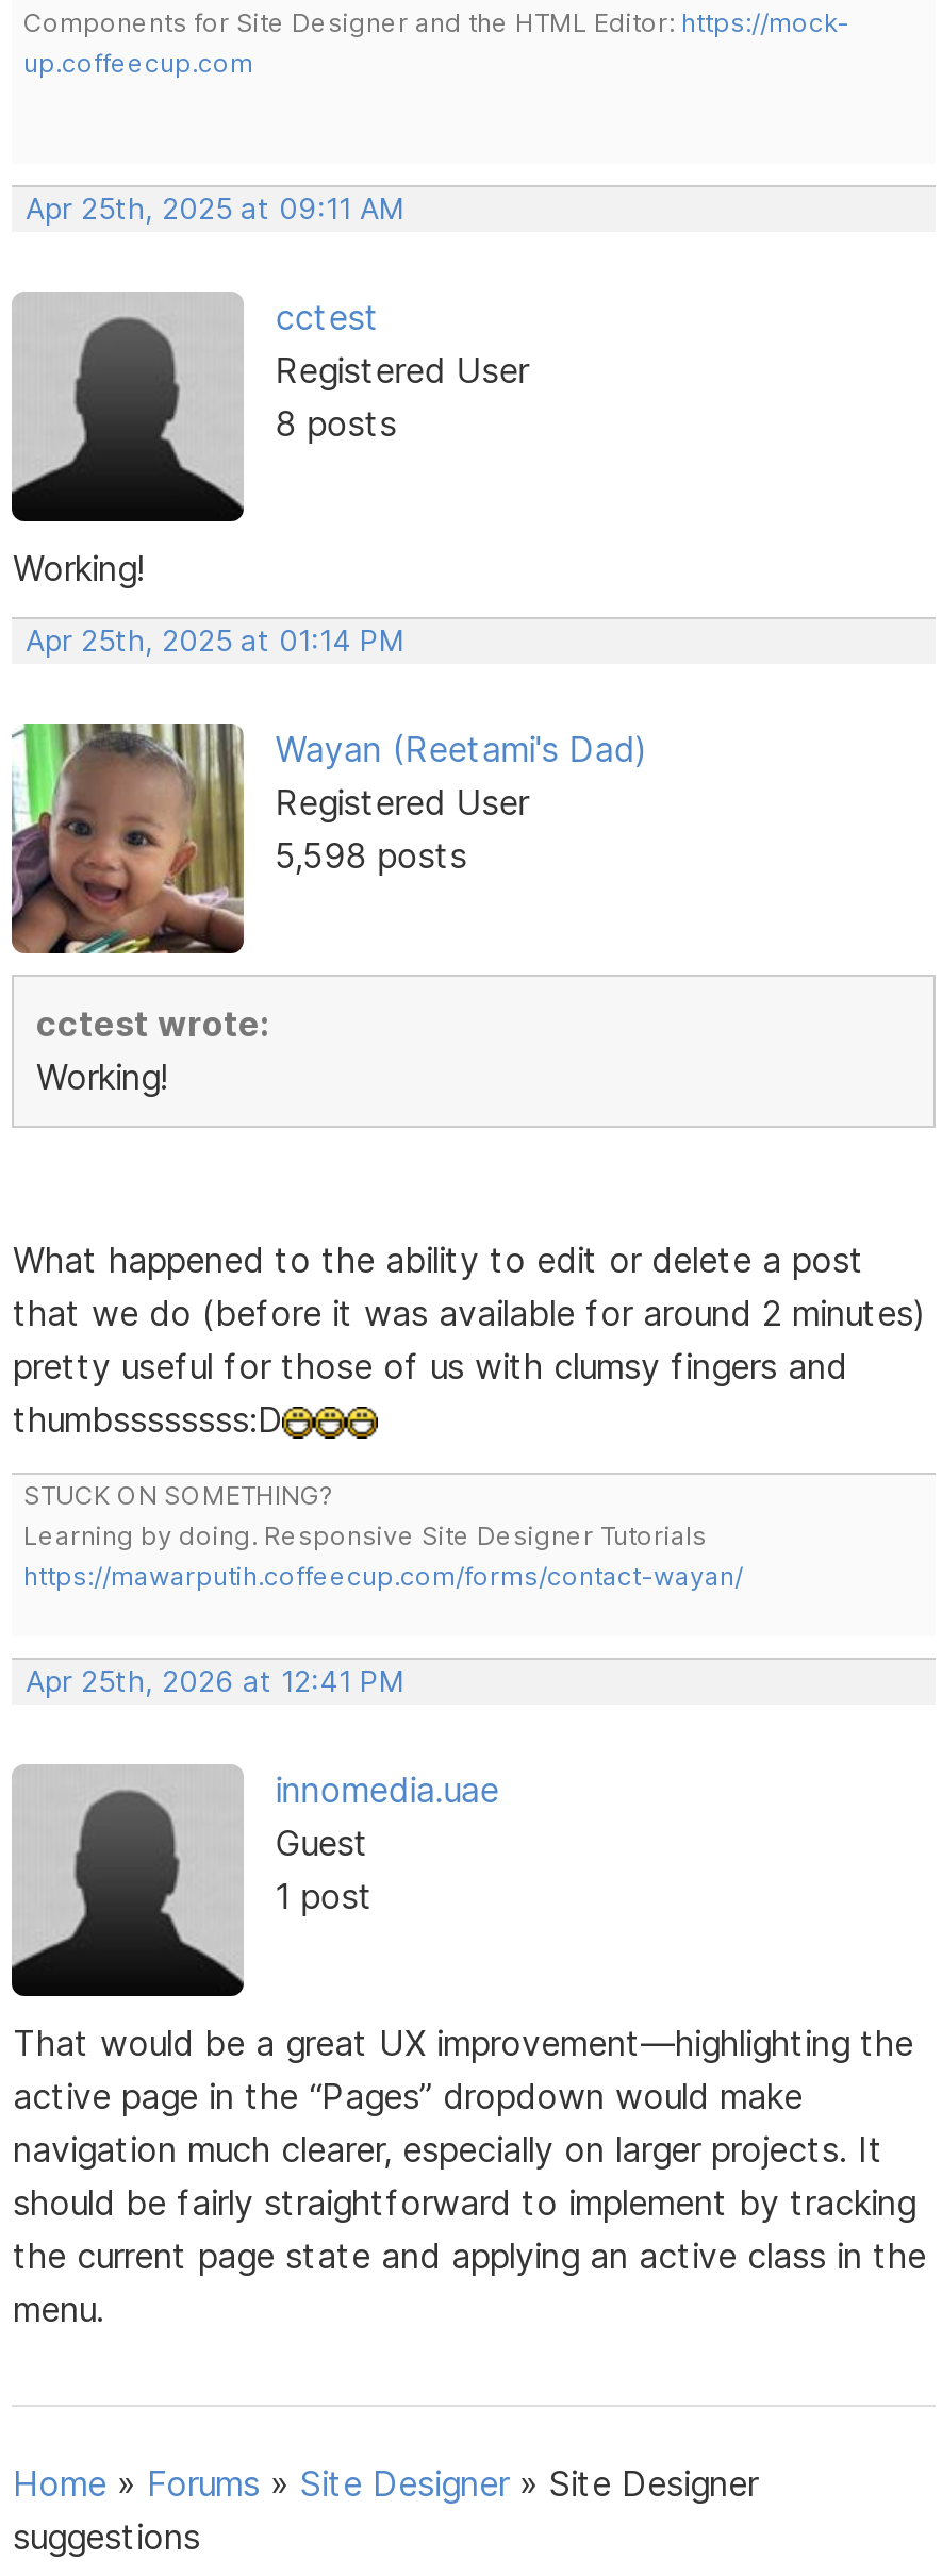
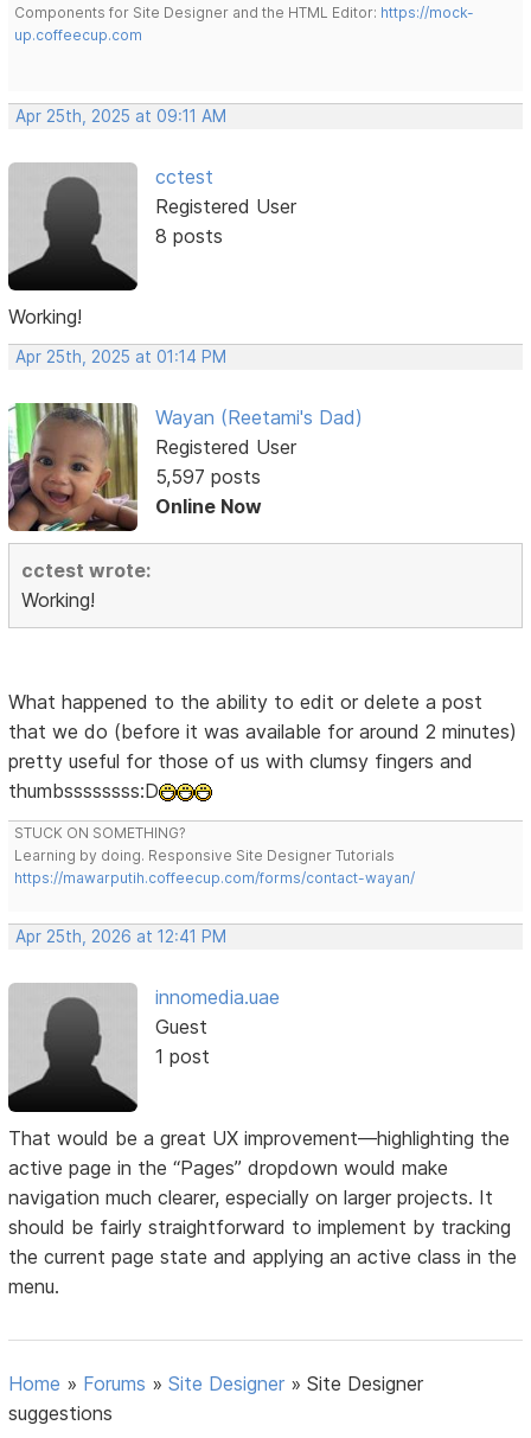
- 5,598 posts
+ 5,597 posts
+ Online Now
